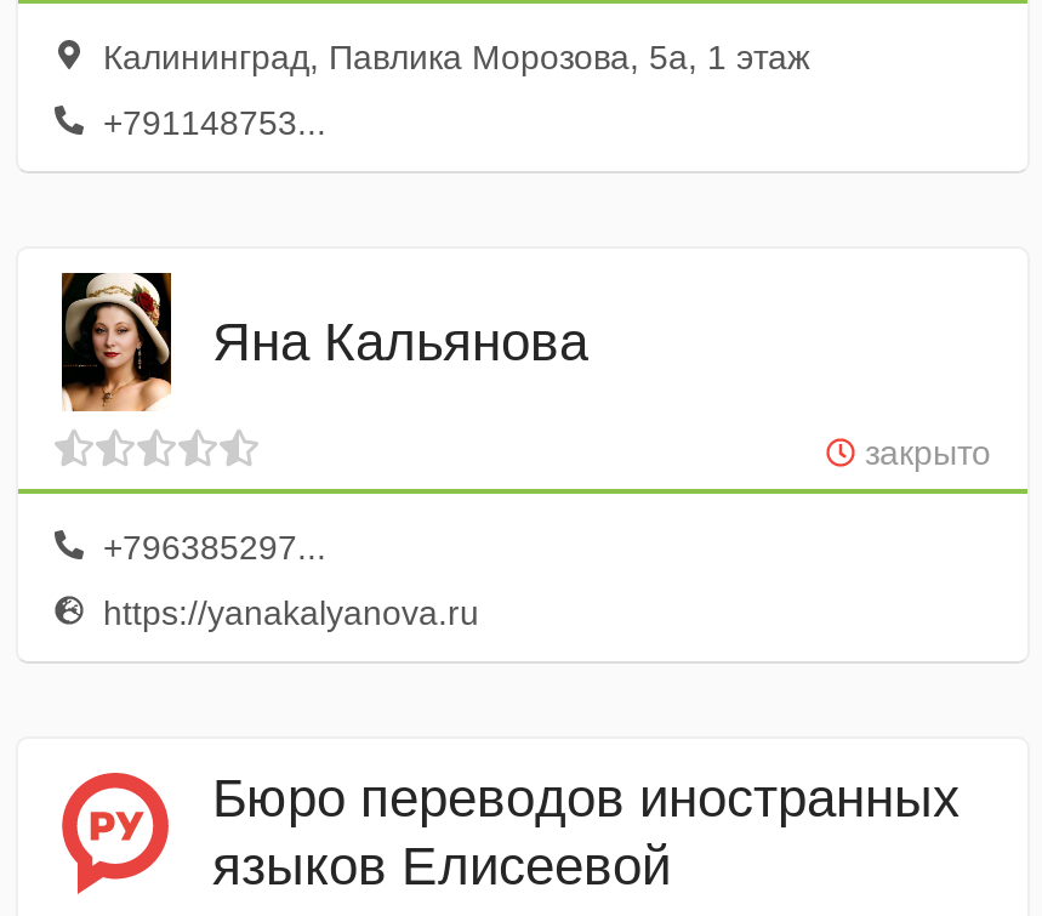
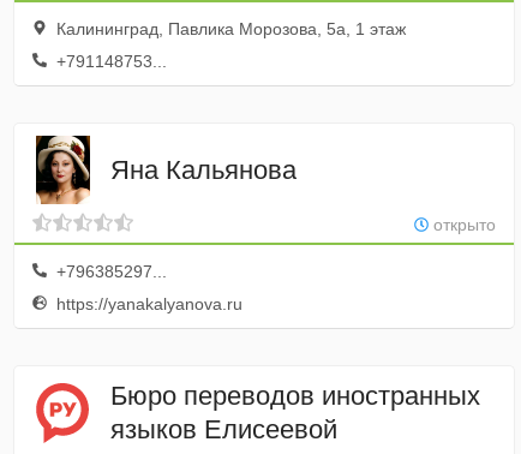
- закрыто
+ открыто
